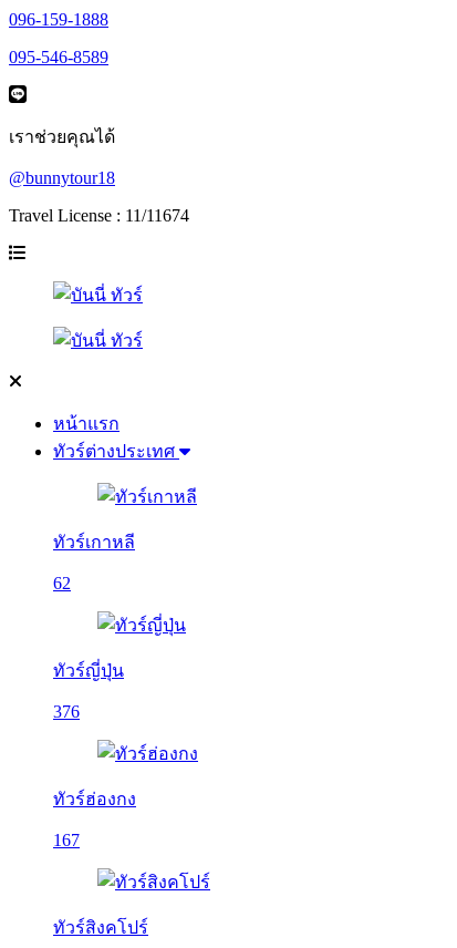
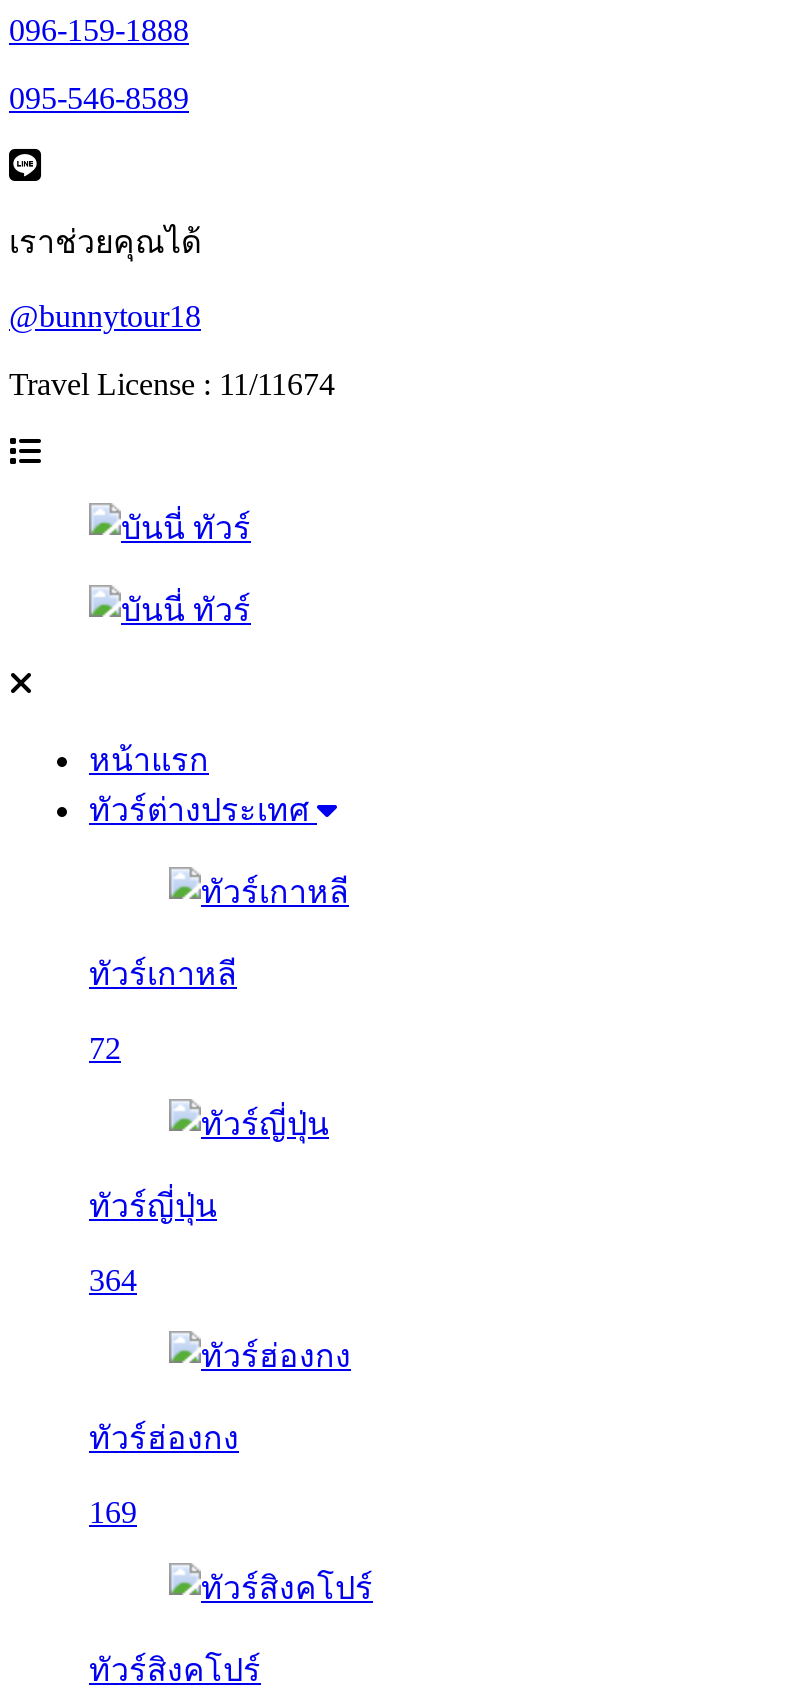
- 62
+ 72

- 376
+ 364

- 167
+ 169
